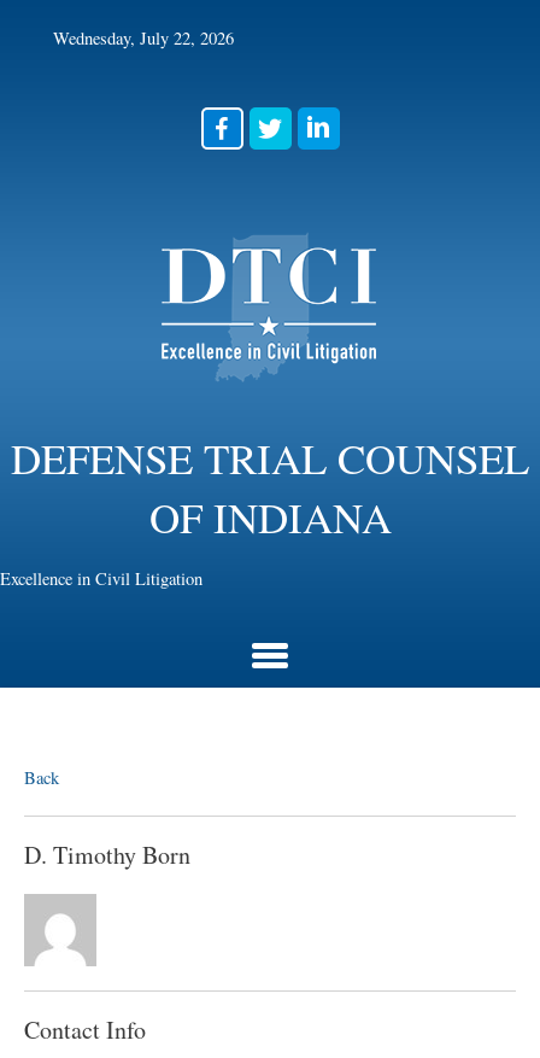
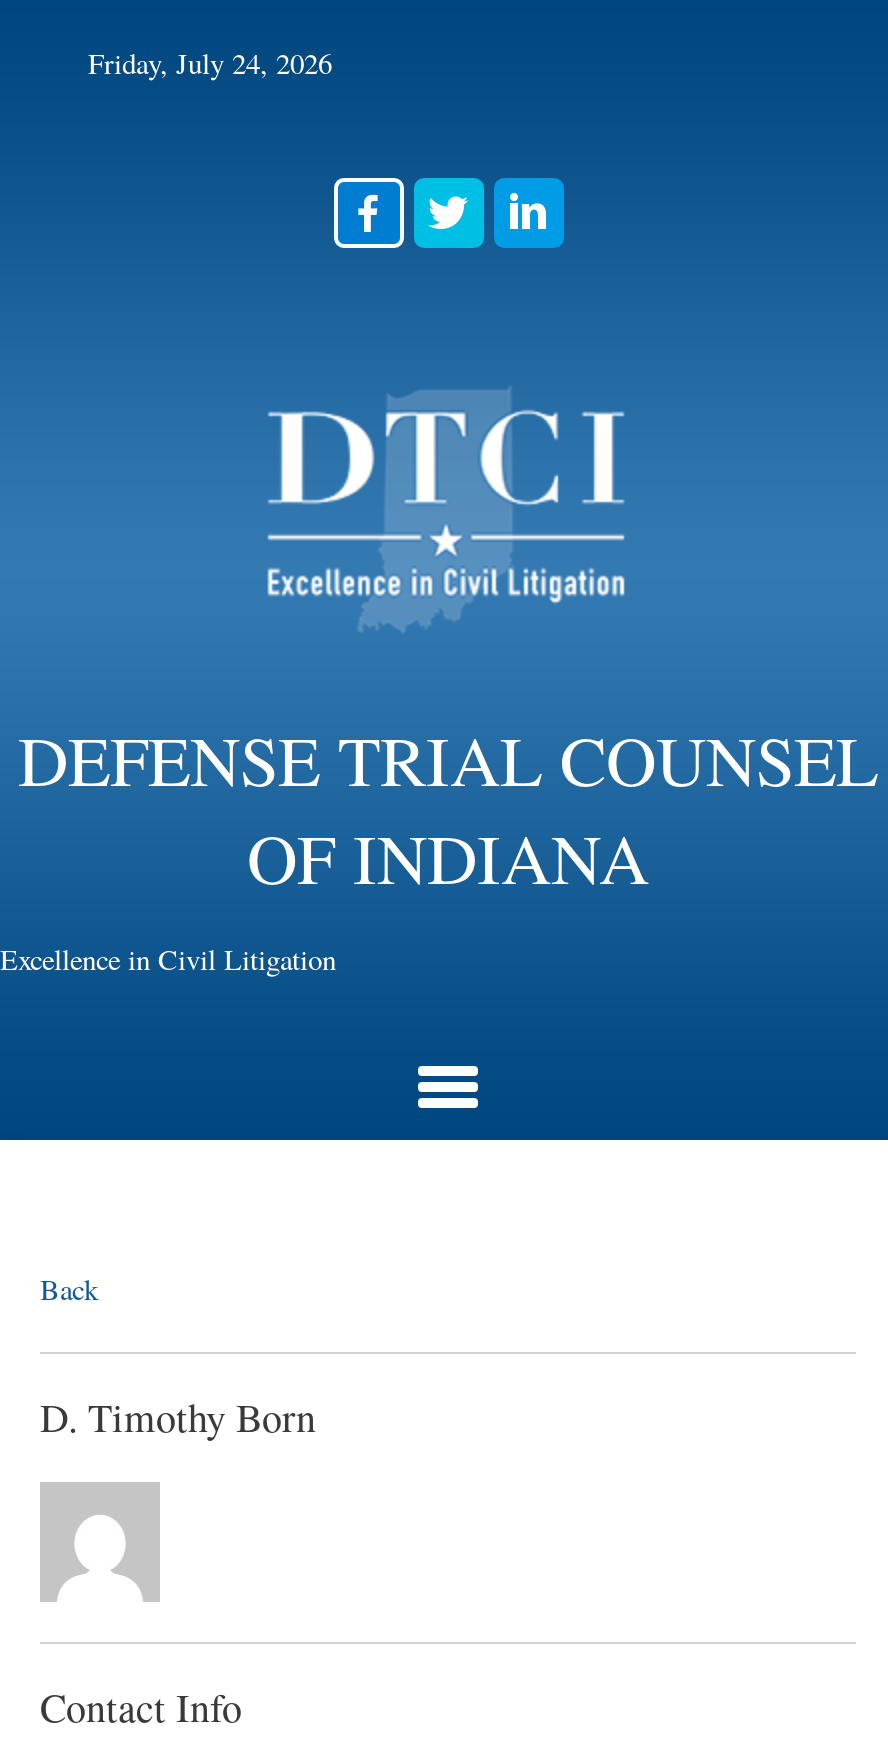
- Wednesday, July 22, 2026
+ Friday, July 24, 2026
